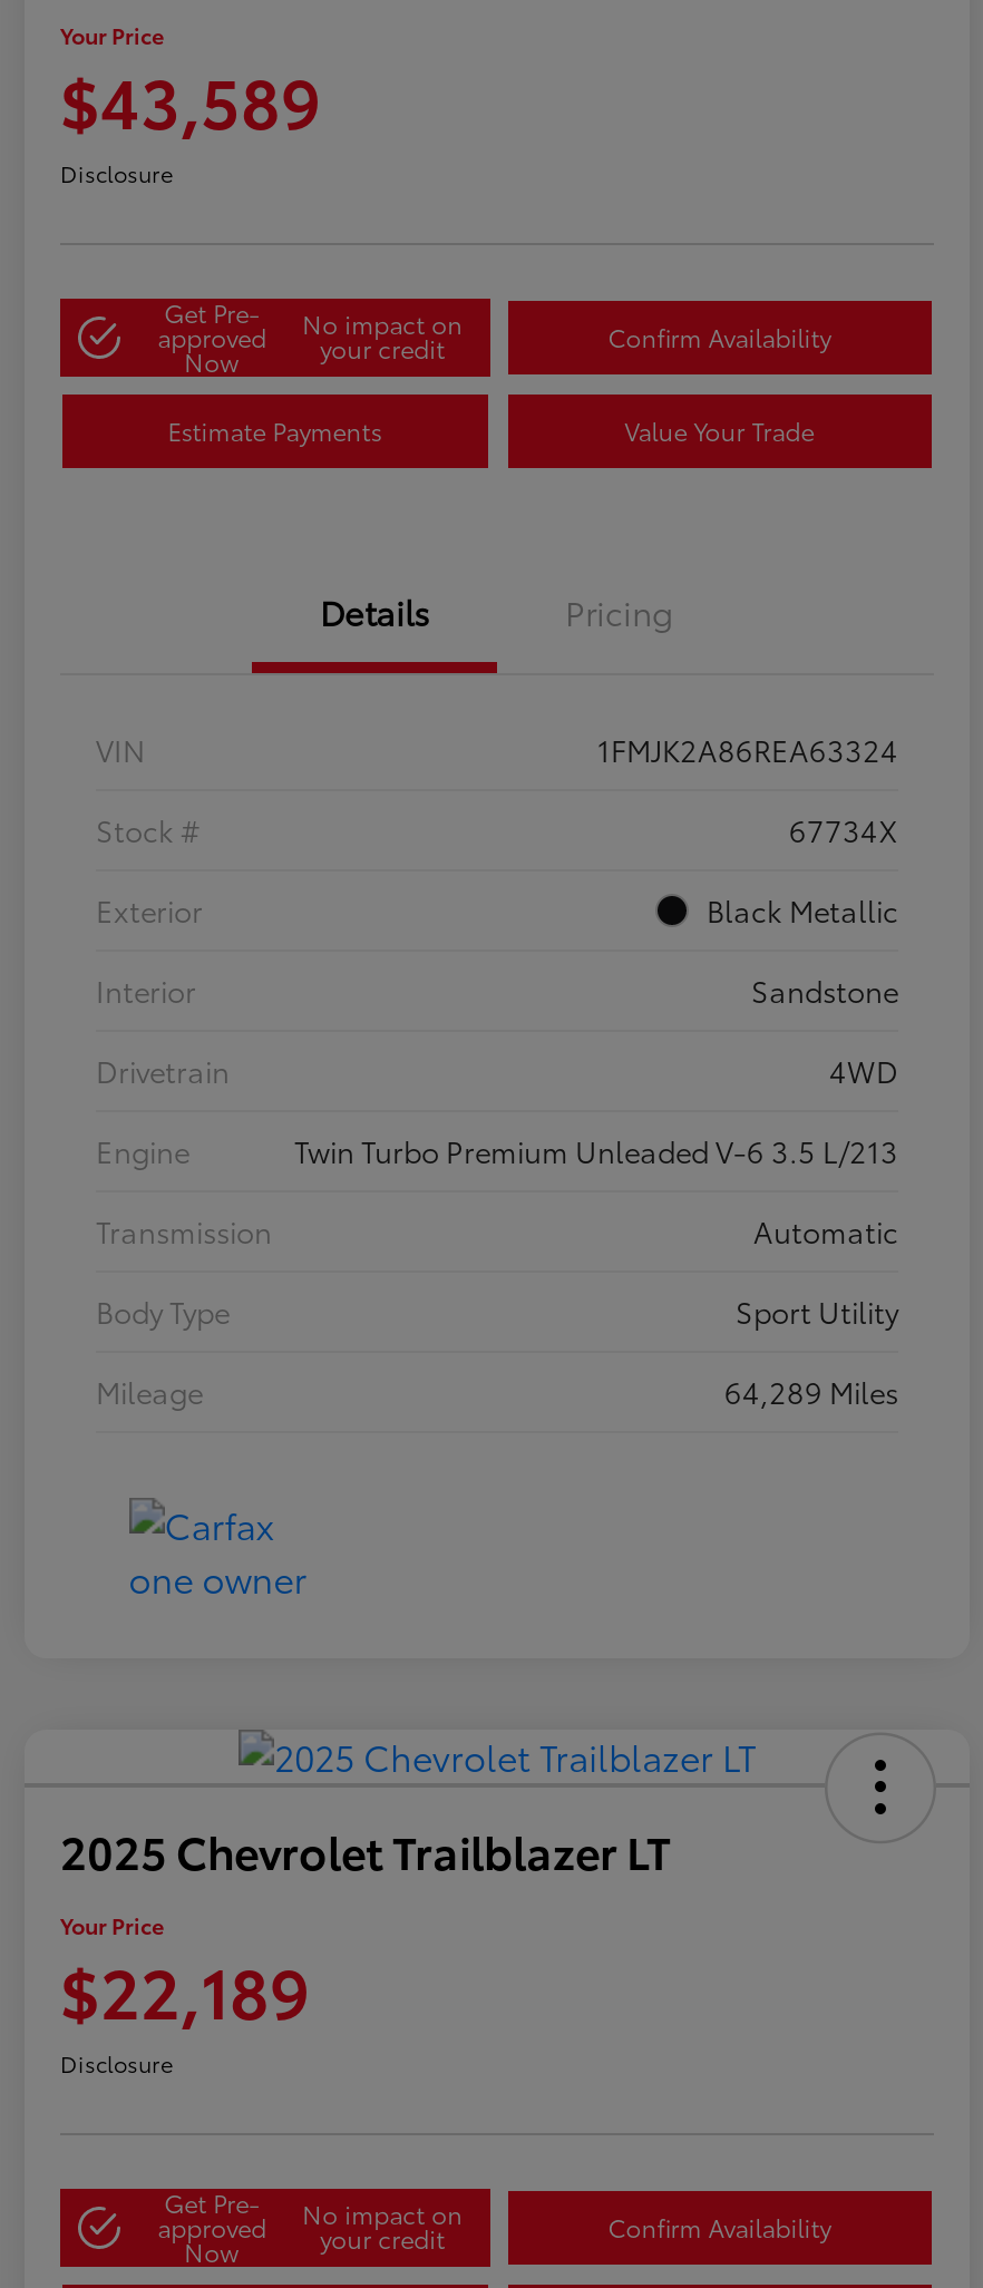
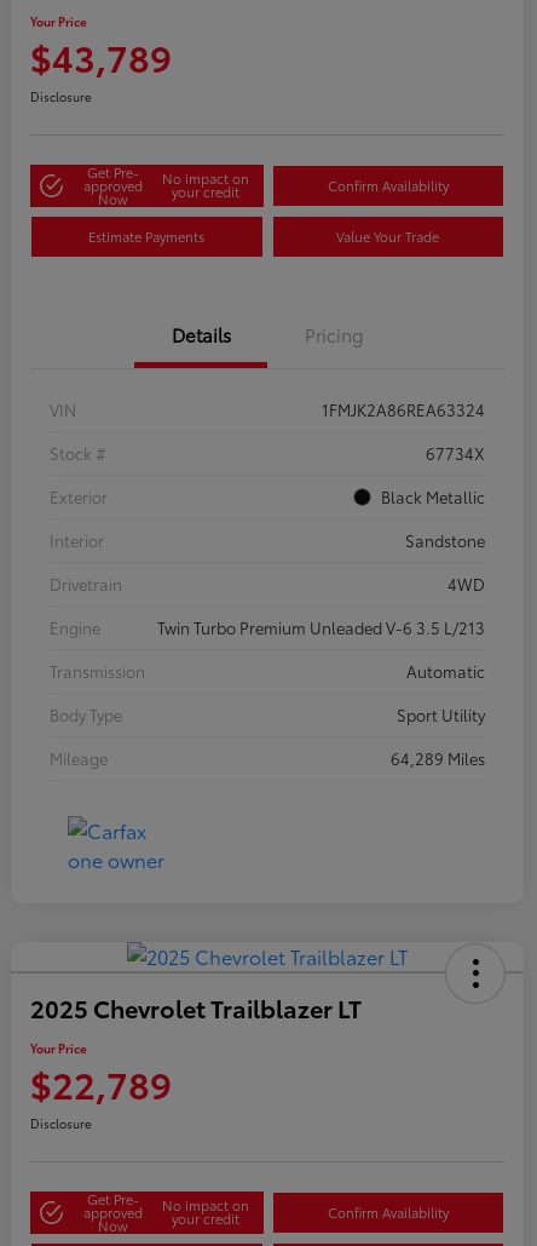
- $43,589
+ $43,789

- $22,189
+ $22,789
